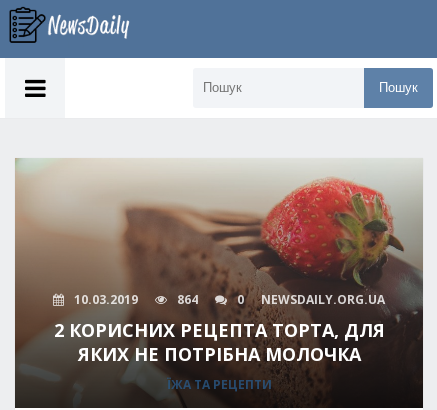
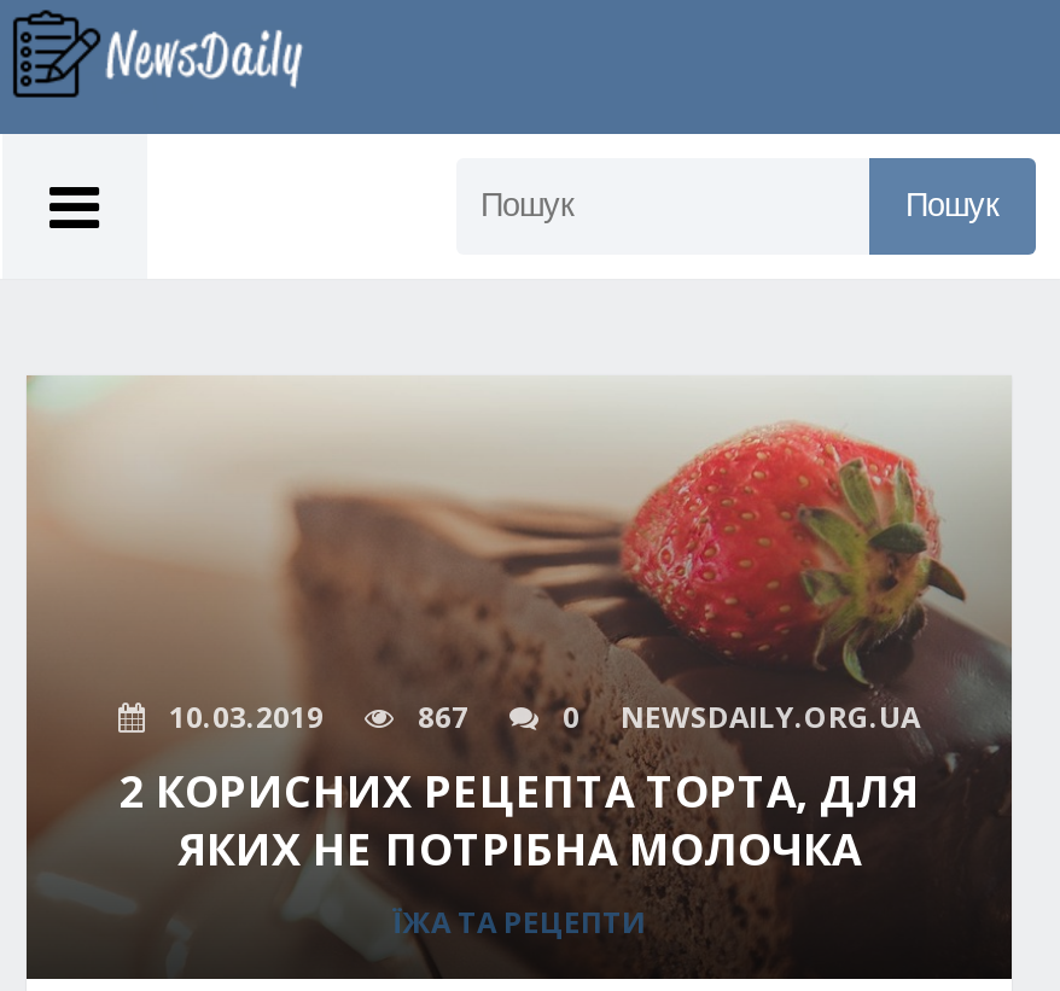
- 864
+ 867
